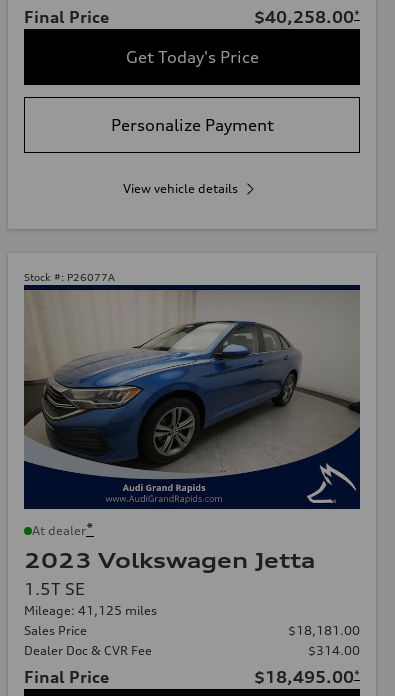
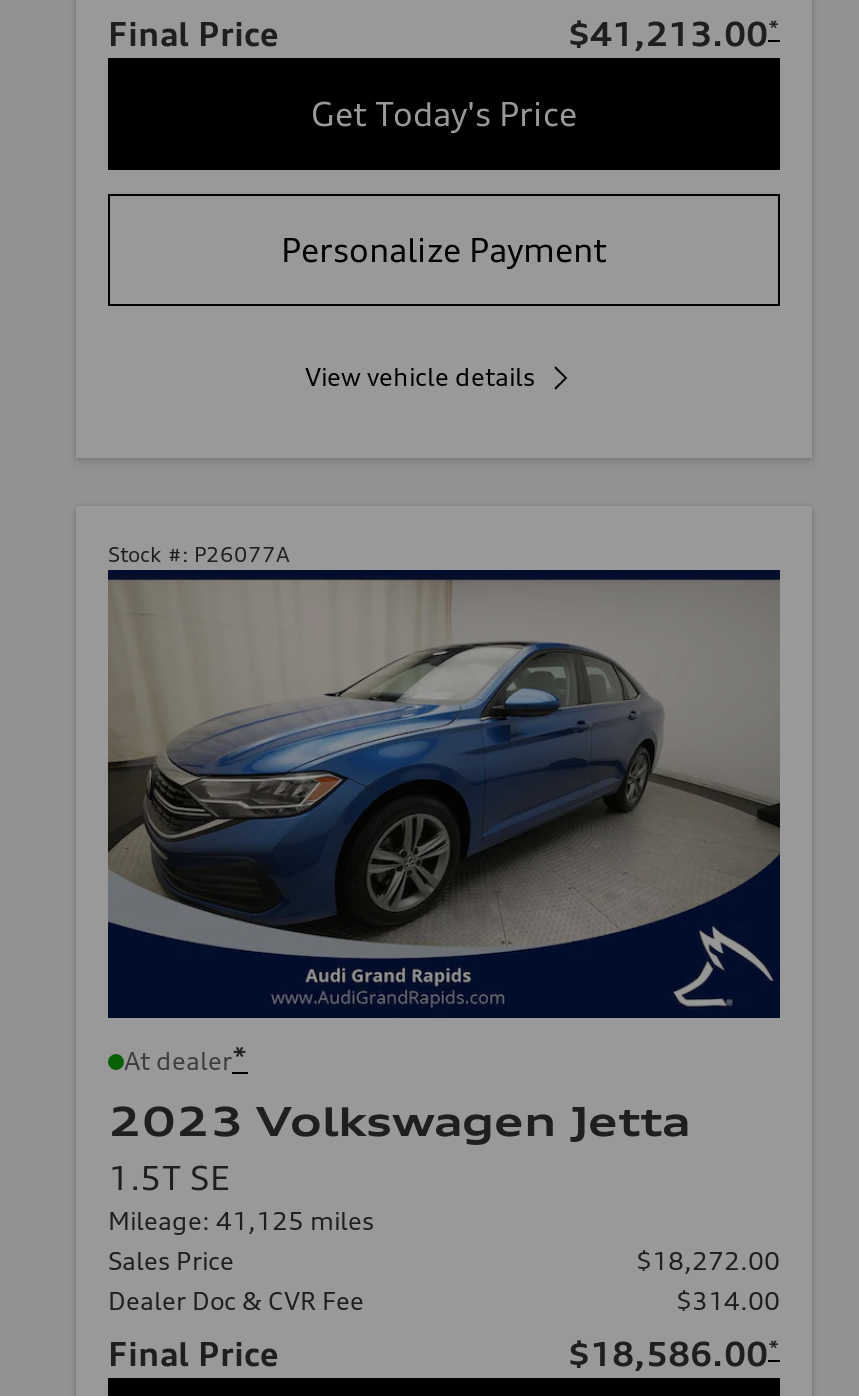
- $40,258.00*
+ $41,213.00*

- $18,181.00
+ $18,272.00

- $18,495.00*
+ $18,586.00*
